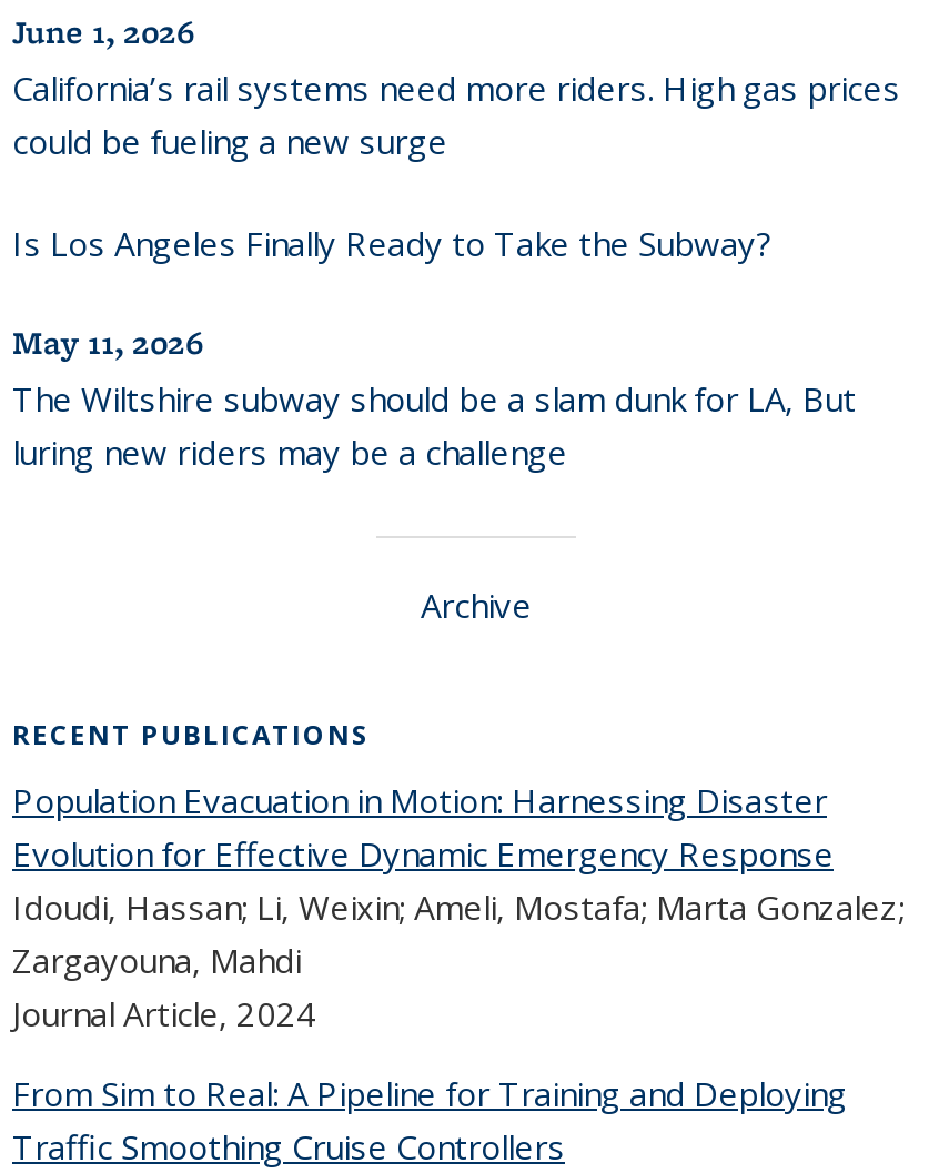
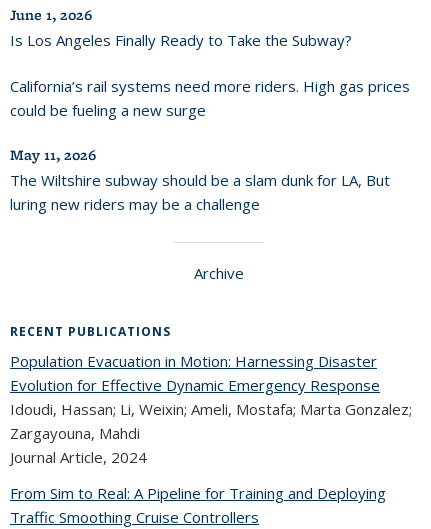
moved down: California’s rail systems need more riders. High gas prices | could be fueling a new surge

moved up: Is Los Angeles Finally Ready to Take the Subway?
